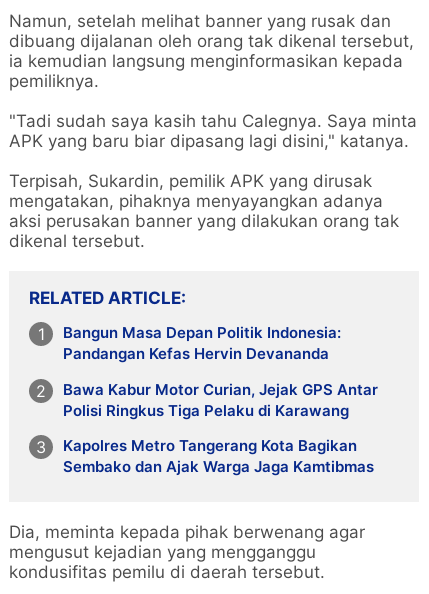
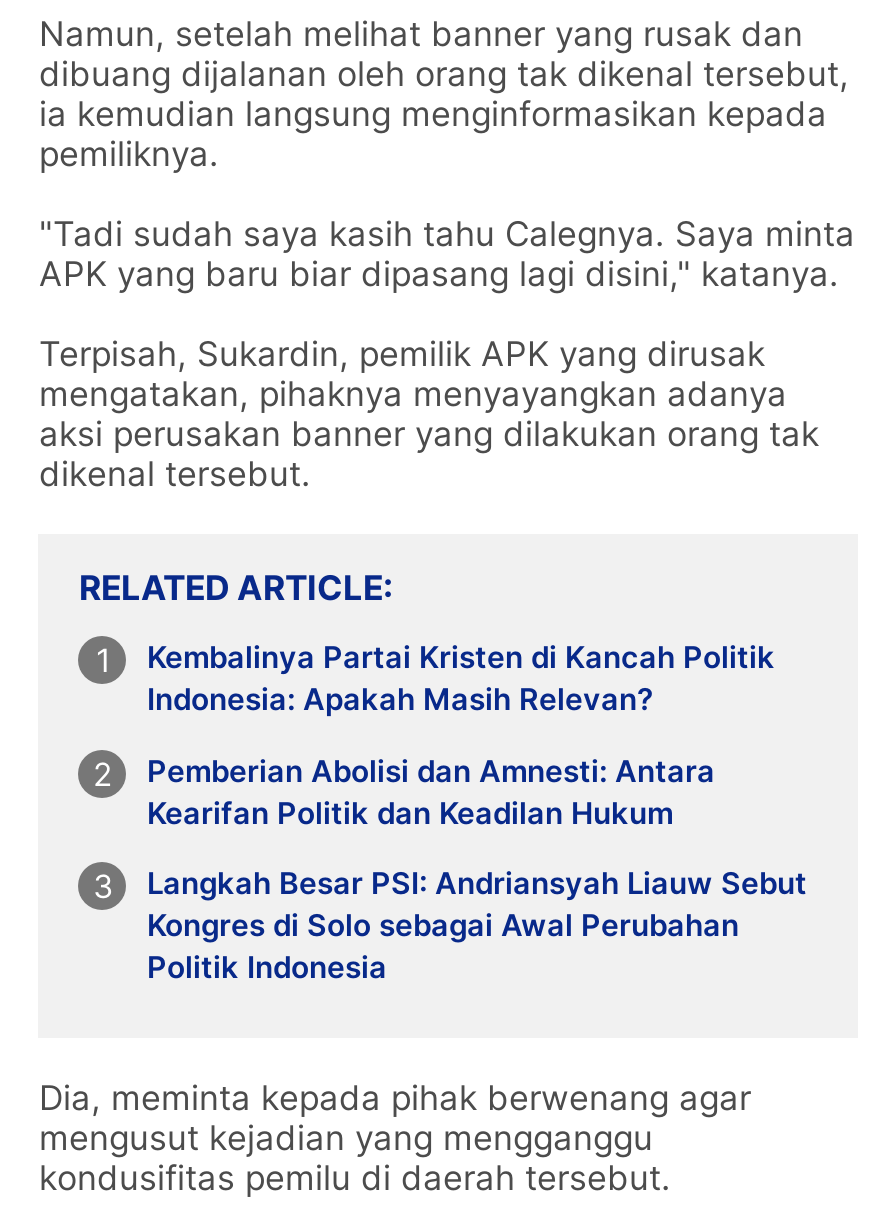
- Bangun Masa Depan Politik Indonesia:
- Pandangan Kefas Hervin Devananda
+ Kembalinya Partai Kristen di Kancah Politik
+ Indonesia: Apakah Masih Relevan?

- Bawa Kabur Motor Curian, Jejak GPS Antar
- Polisi Ringkus Tiga Pelaku di Karawang
+ Pemberian Abolisi dan Amnesti: Antara
+ Kearifan Politik dan Keadilan Hukum

- Kapolres Metro Tangerang Kota Bagikan
- Sembako dan Ajak Warga Jaga Kamtibmas
+ Langkah Besar PSI: Andriansyah Liauw Sebut
+ Kongres di Solo sebagai Awal Perubahan
+ Politik Indonesia
